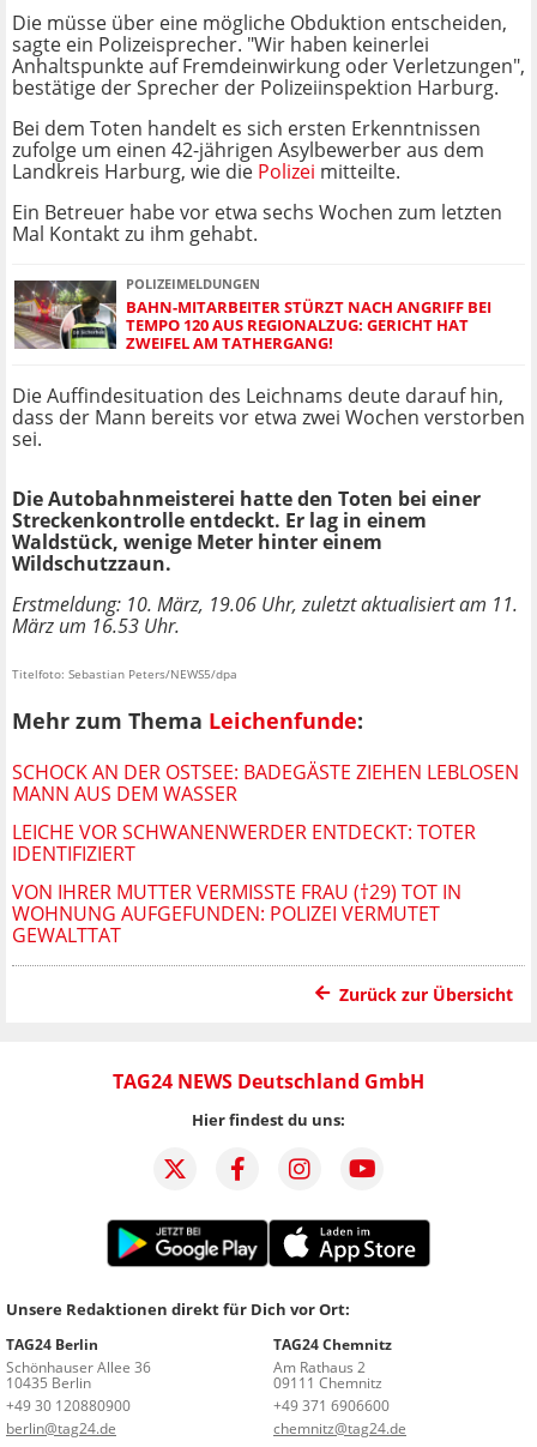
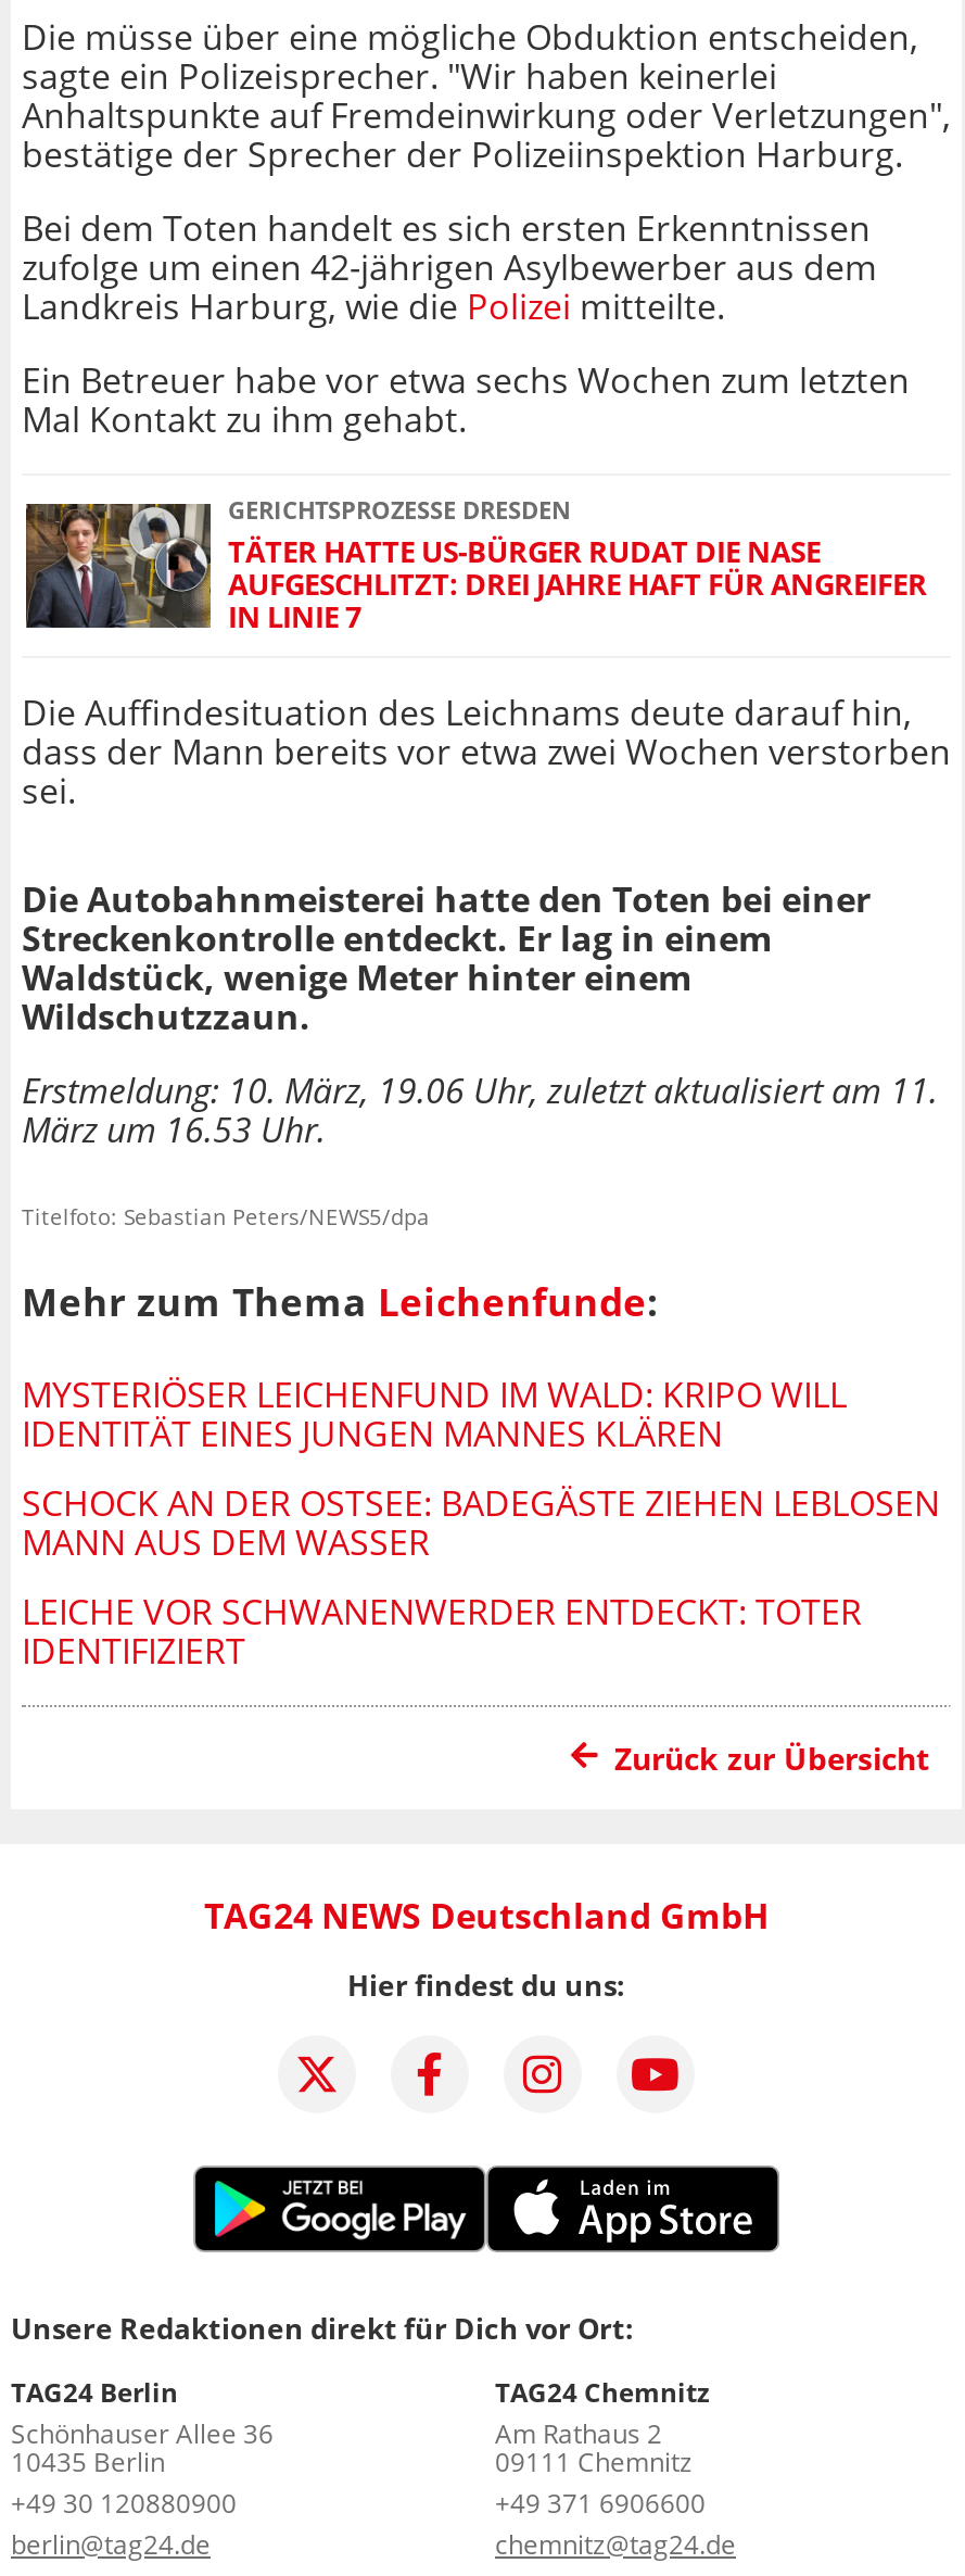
- [image]
- POLIZEIMELDUNGEN
- BAHN-MITARBEITER STÜRZT NACH ANGRIFF BEI
- TEMPO 120 AUS REGIONALZUG: GERICHT HAT
- ZWEIFEL AM TATHERGANG!
+ [image]
+ GERICHTSPROZESSE DRESDEN
+ TÄTER HATTE US-BÜRGER RUDAT DIE NASE
+ AUFGESCHLITZT: DREI JAHRE HAFT FÜR ANGREIFER
+ IN LINIE 7

+ MYSTERIÖSER LEICHENFUND IM WALD: KRIPO WILL
+ IDENTITÄT EINES JUNGEN MANNES KLÄREN

moved down: SCHOCK AN DER OSTSEE: BADEGÄSTE ZIEHEN LEBLOSEN | MANN AUS DEM WASSER | LEICHE VOR SCHWANENWERDER ENTDECKT: TOTER | IDENTIFIZIERT

- VON IHRER MUTTER VERMISSTE FRAU (†29) TOT IN
- WOHNUNG AUFGEFUNDEN: POLIZEI VERMUTET
- GEWALTTAT
